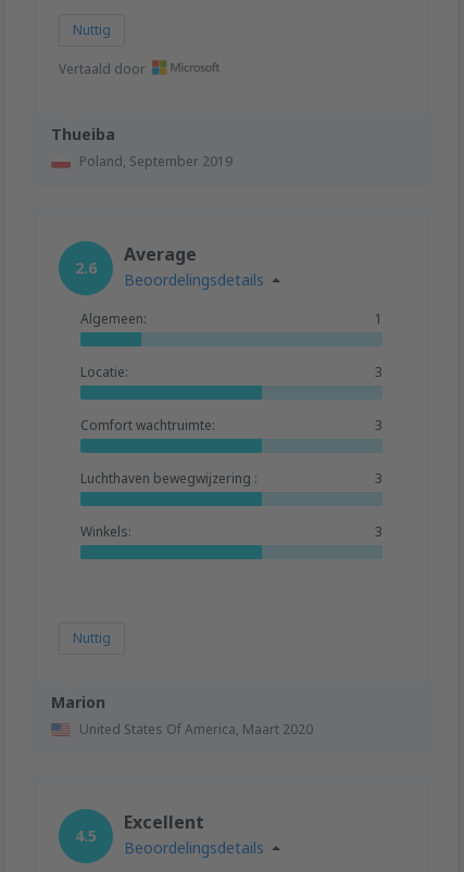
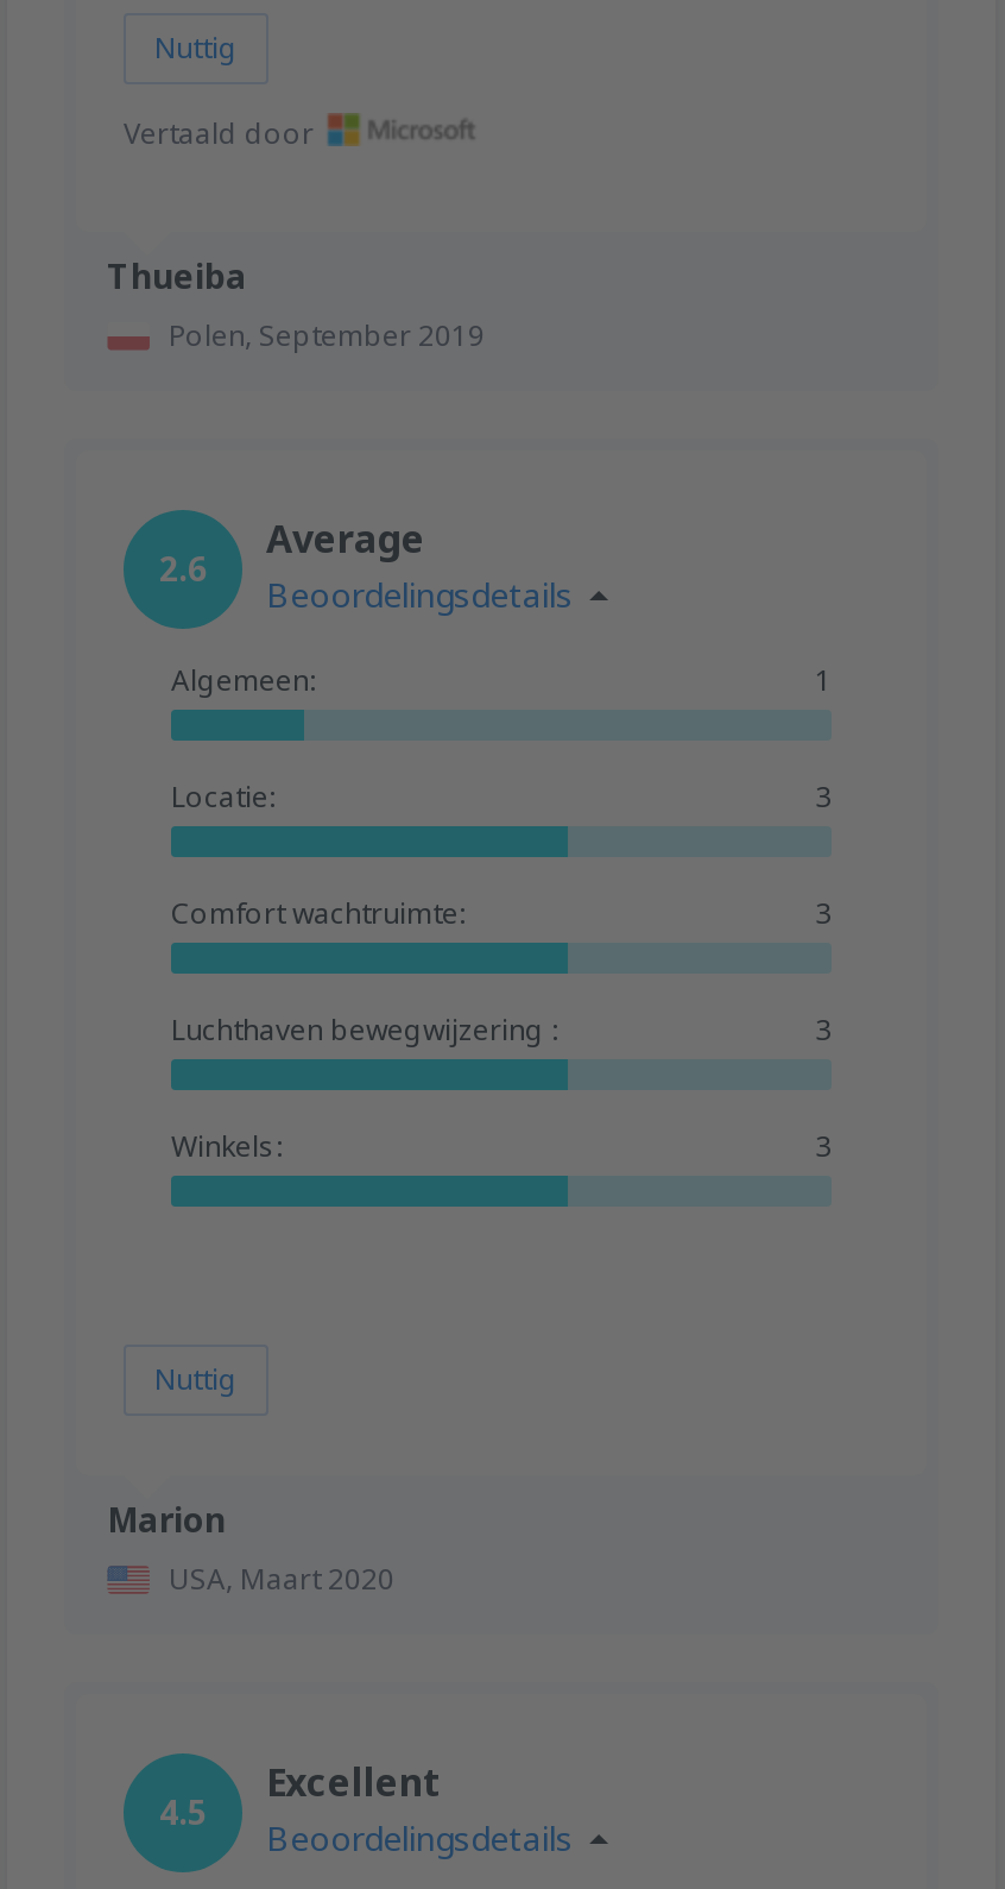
- Poland, September 2019
+ Polen, September 2019

- United States Of America, Maart 2020
+ USA, Maart 2020
